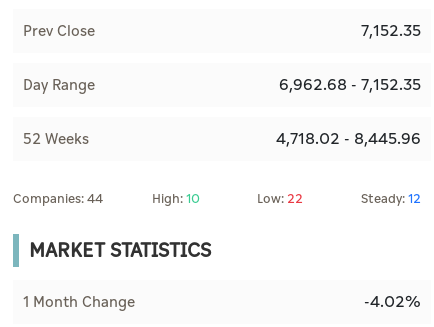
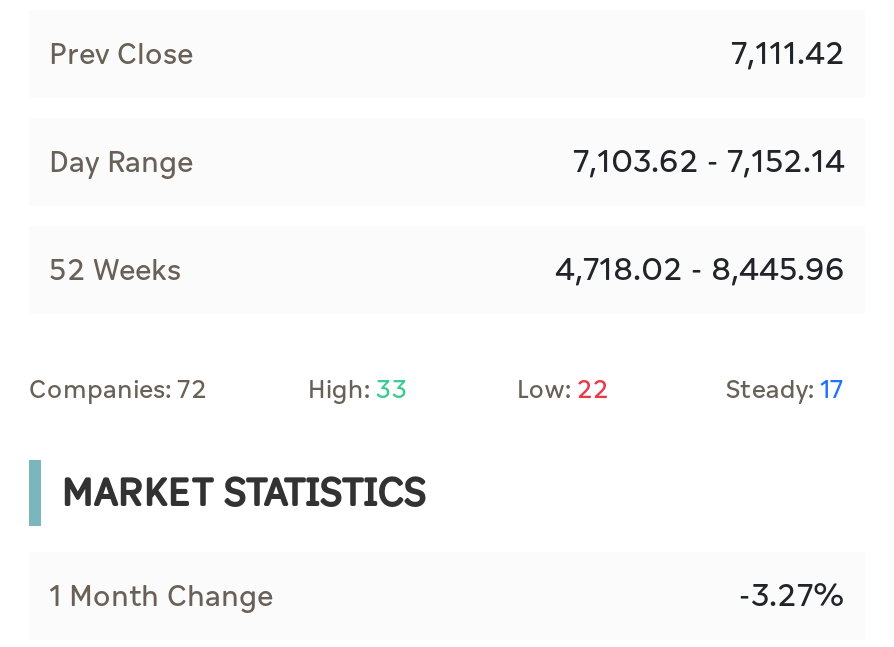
- 7,152.35
+ 7,111.42

- 6,962.68 - 7,152.35
+ 7,103.62 - 7,152.14

- Companies: 44
+ Companies: 72

- High: 10
+ High: 33

- Steady: 12
+ Steady: 17

- -4.02%
+ -3.27%
